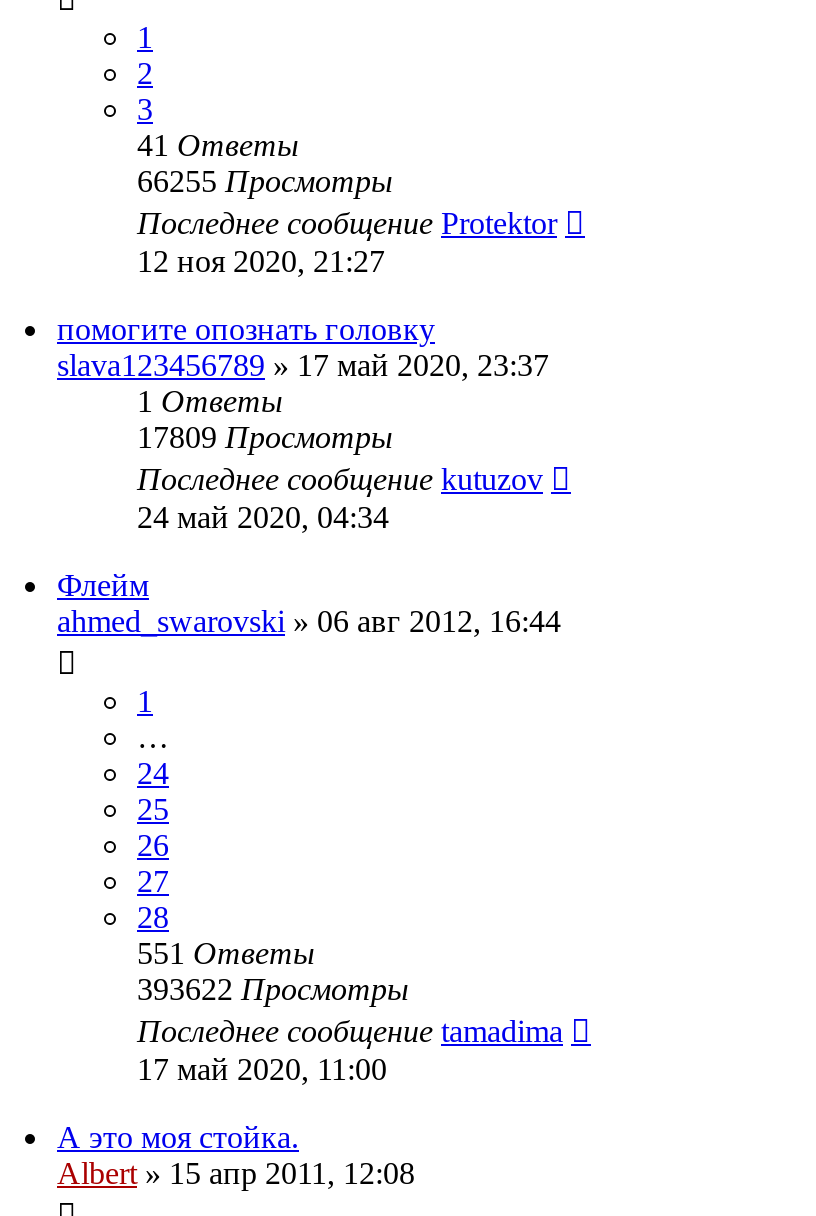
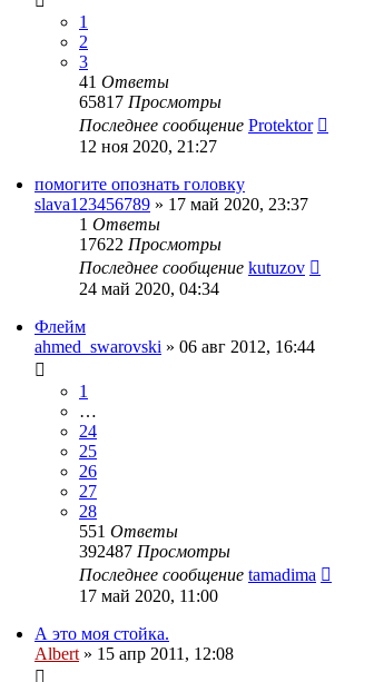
- 66255 Просмотры
+ 65817 Просмотры

- 17809 Просмотры
+ 17622 Просмотры

- 393622 Просмотры
+ 392487 Просмотры
